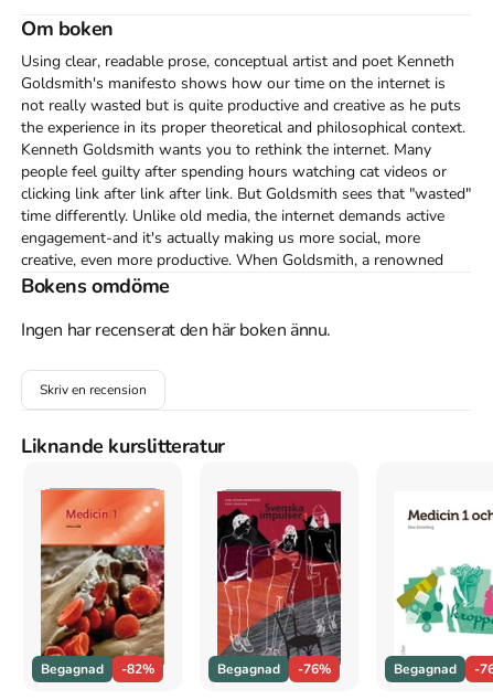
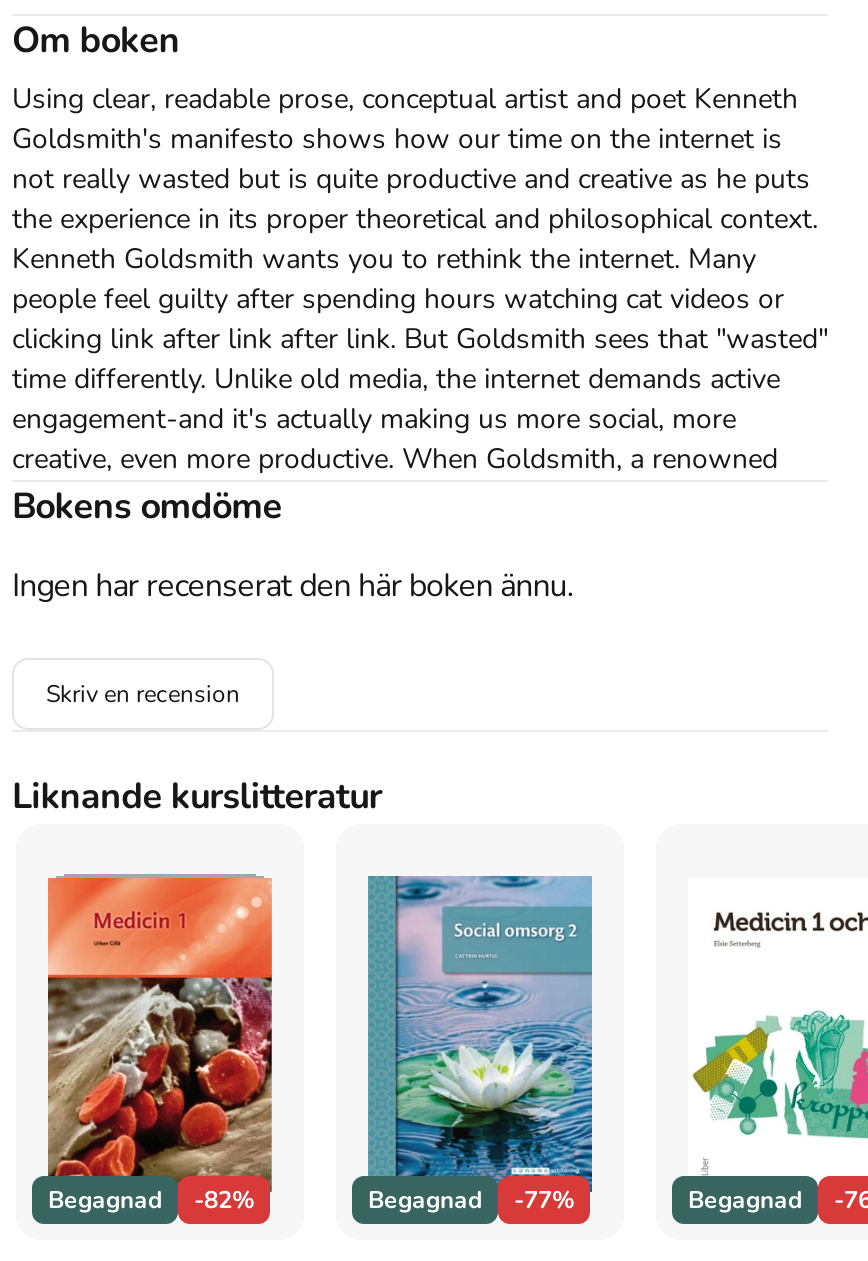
- -76%
+ -77%
